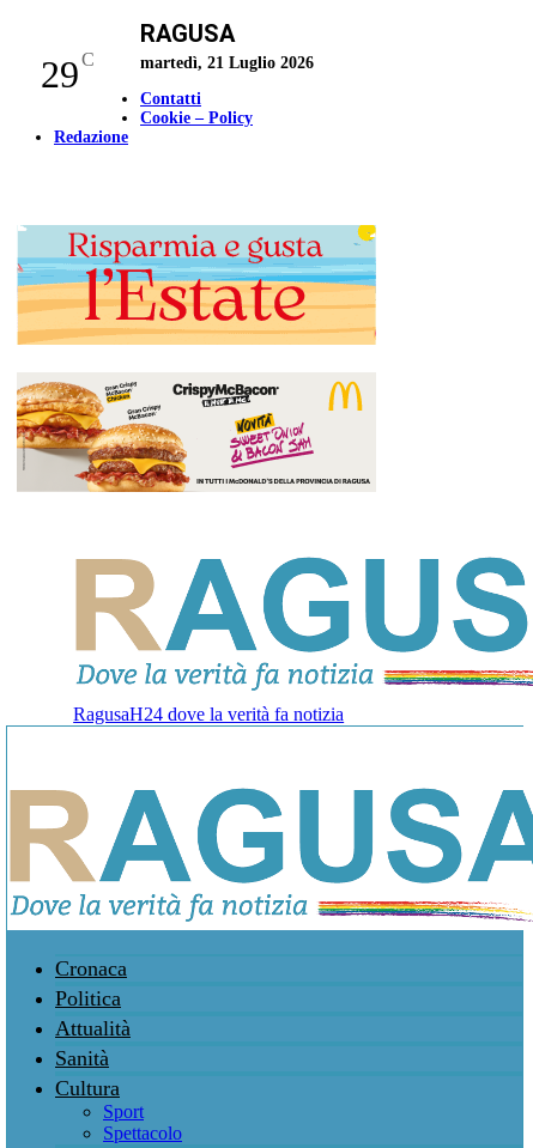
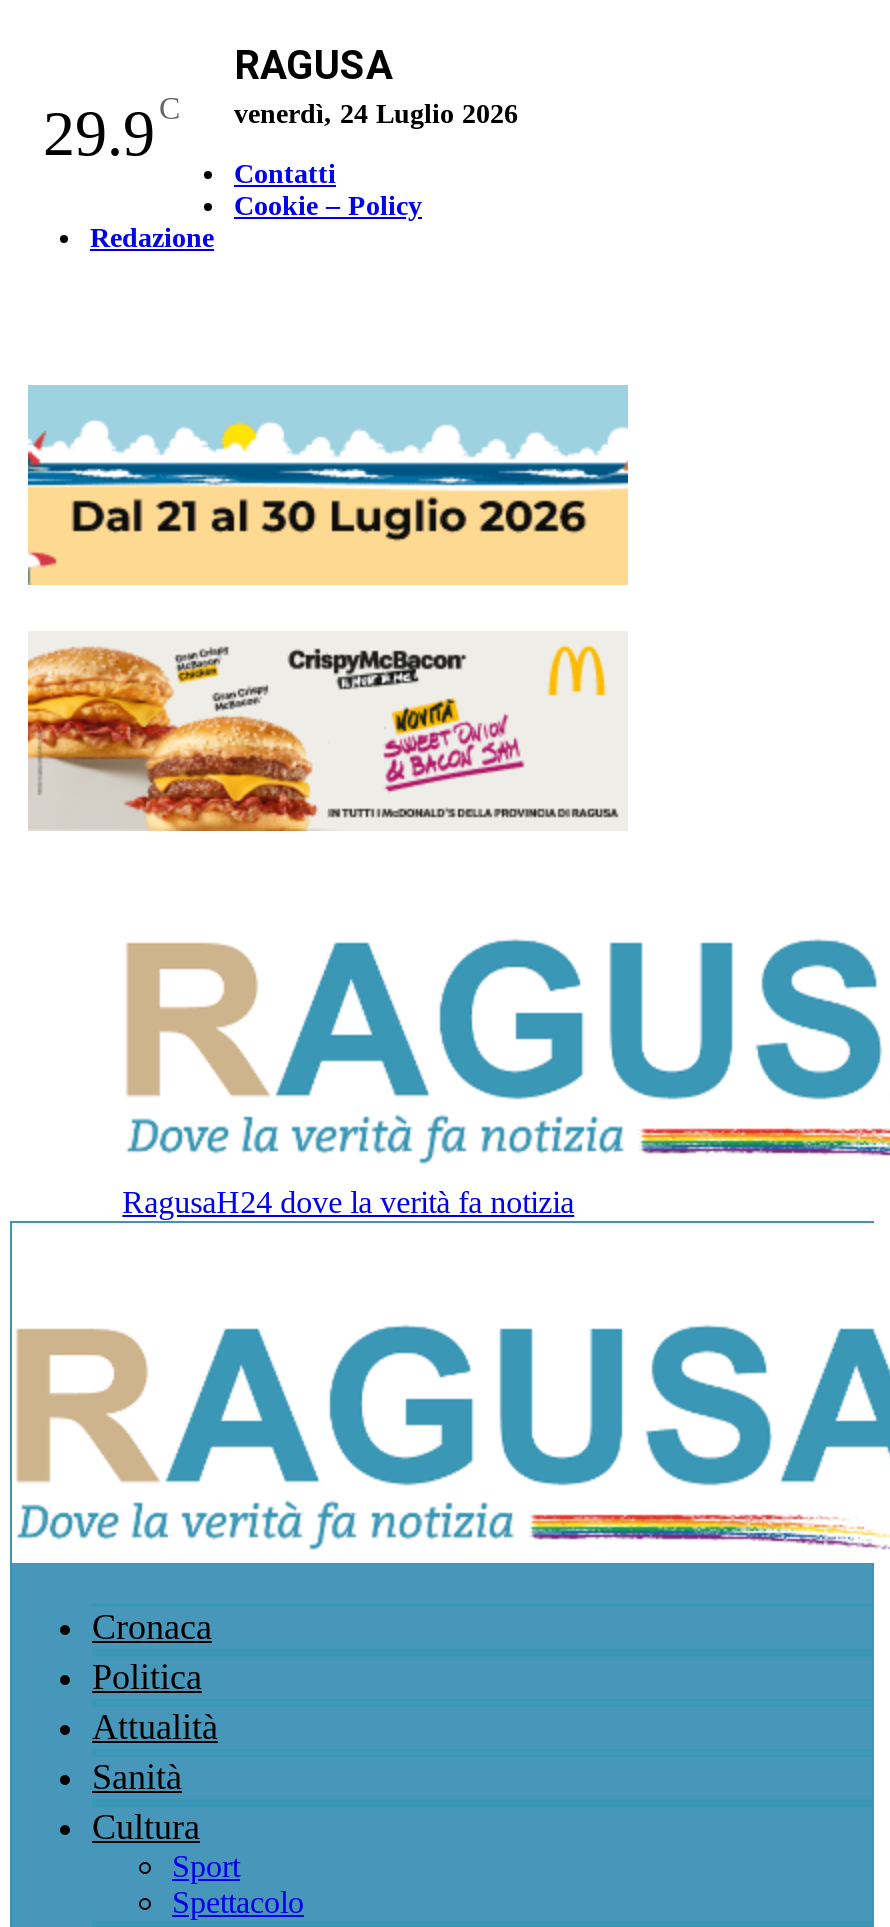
- 29 C
+ 29.9 C

- martedì, 21 Luglio 2026
+ venerdì, 24 Luglio 2026

- [image]
+ [image]
